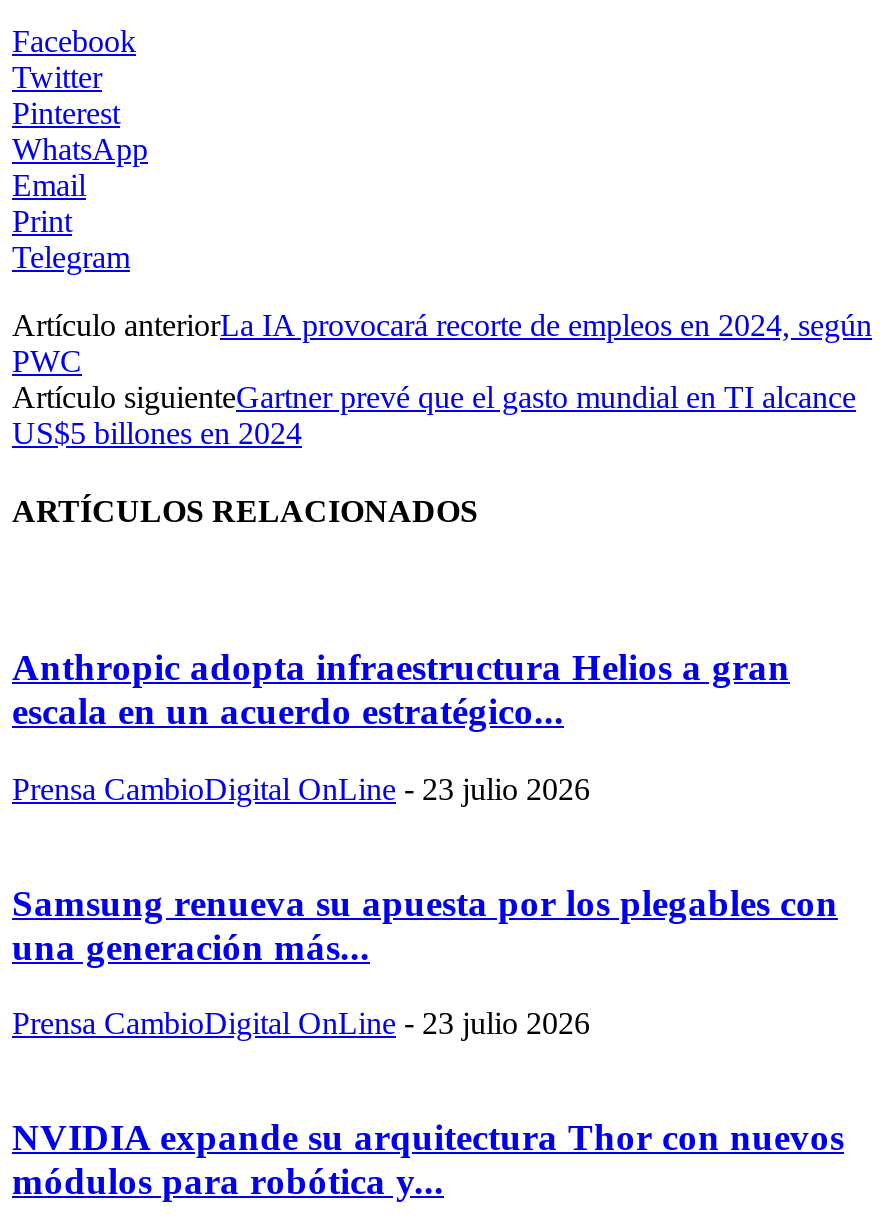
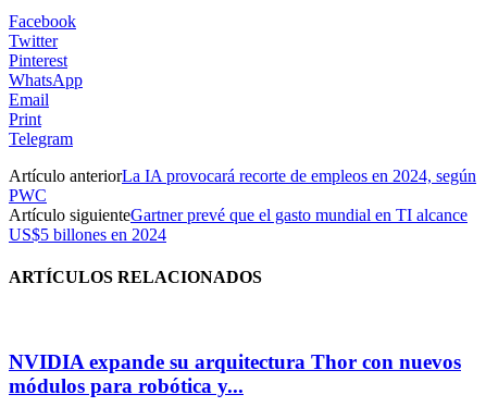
- Anthropic adopta infraestructura Helios a gran
- escala en un acuerdo estratégico...
- Prensa CambioDigital OnLine - 23 julio 2026
- Samsung renueva su apuesta por los plegables con
- una generación más...
- Prensa CambioDigital OnLine - 23 julio 2026
